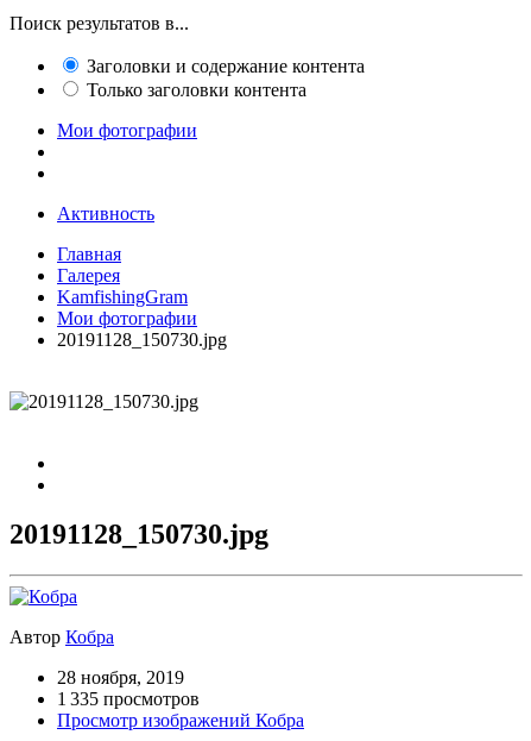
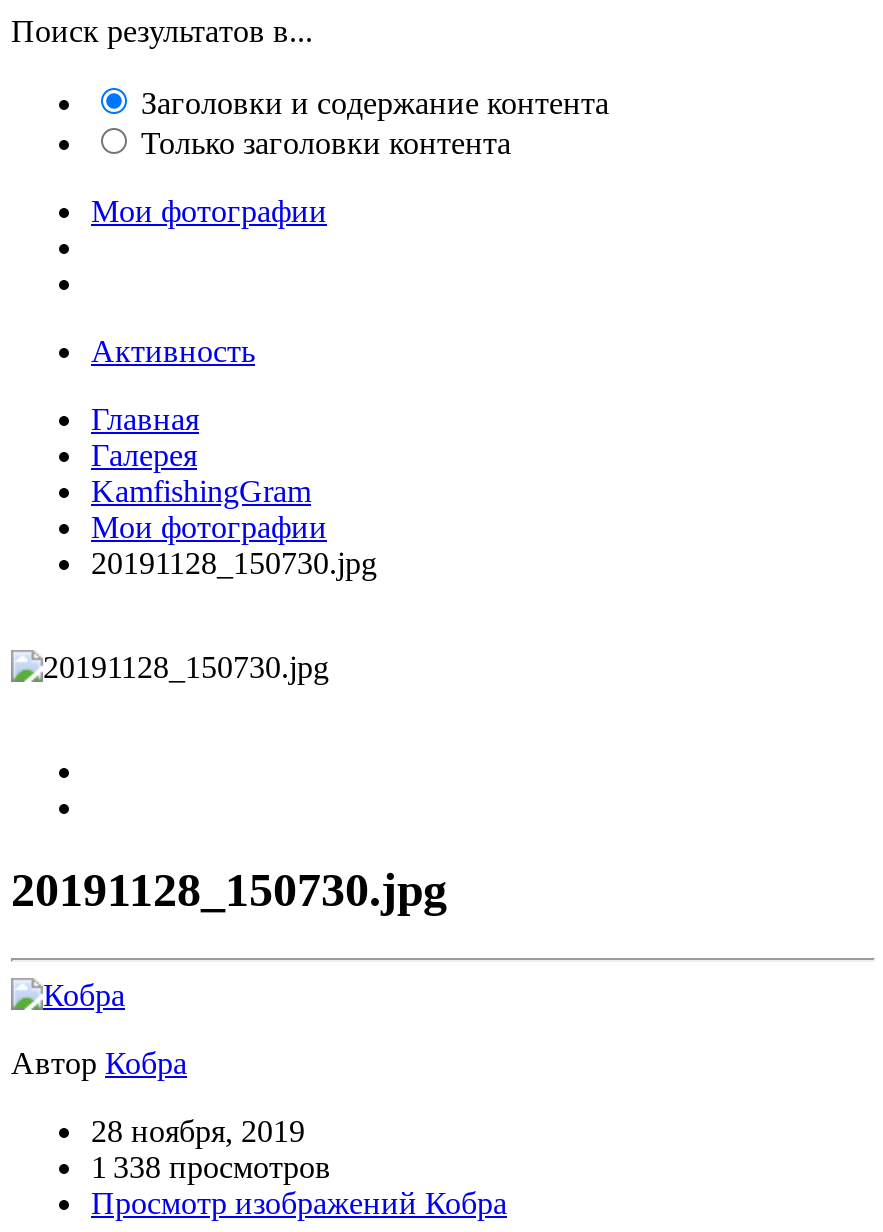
- 1 335 просмотров
+ 1 338 просмотров
